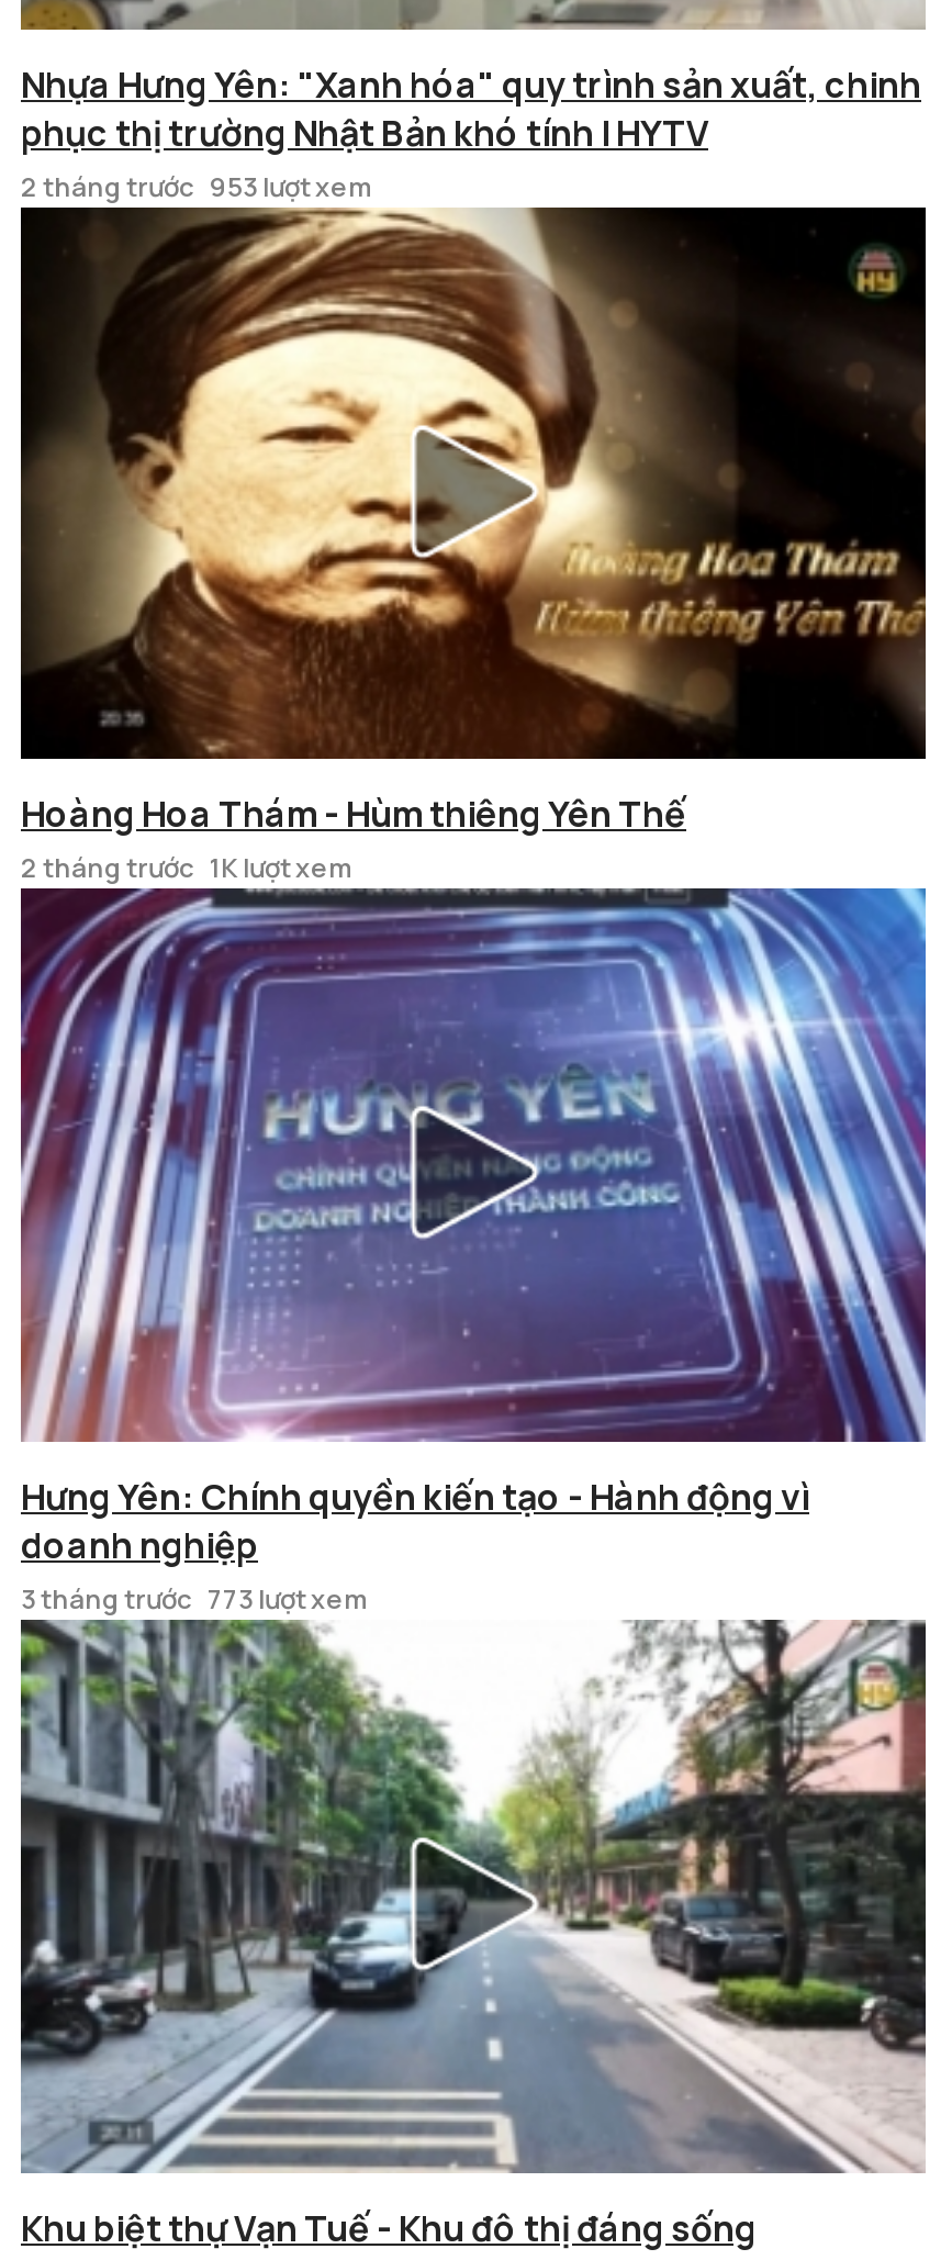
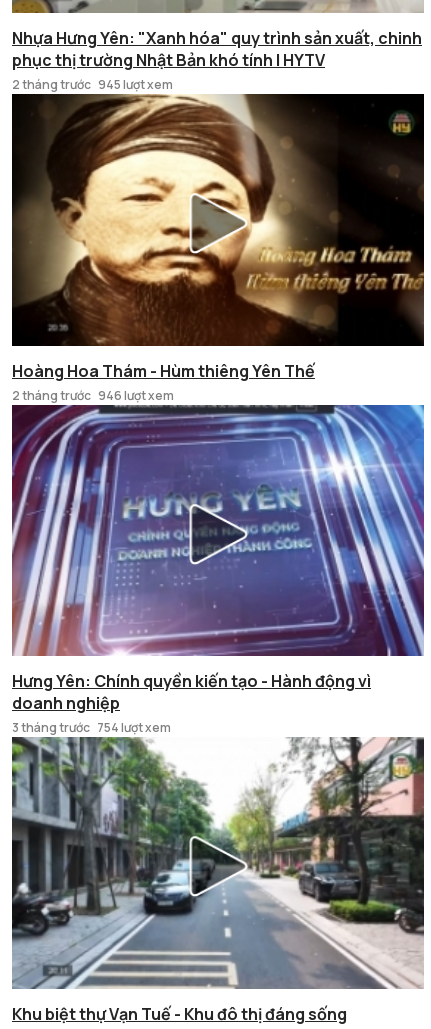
- 2 tháng trước 953 lượt xem
+ 2 tháng trước 945 lượt xem

- 2 tháng trước 1K lượt xem
+ 2 tháng trước 946 lượt xem

- 3 tháng trước 773 lượt xem
+ 3 tháng trước 754 lượt xem
